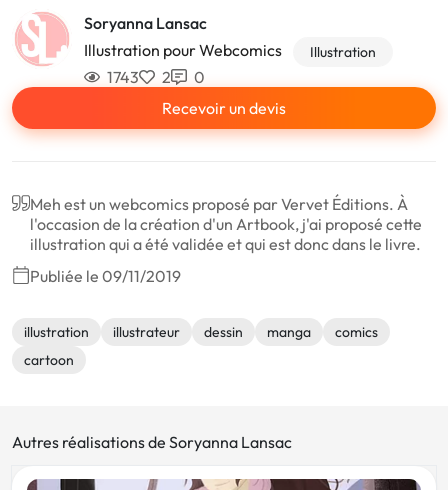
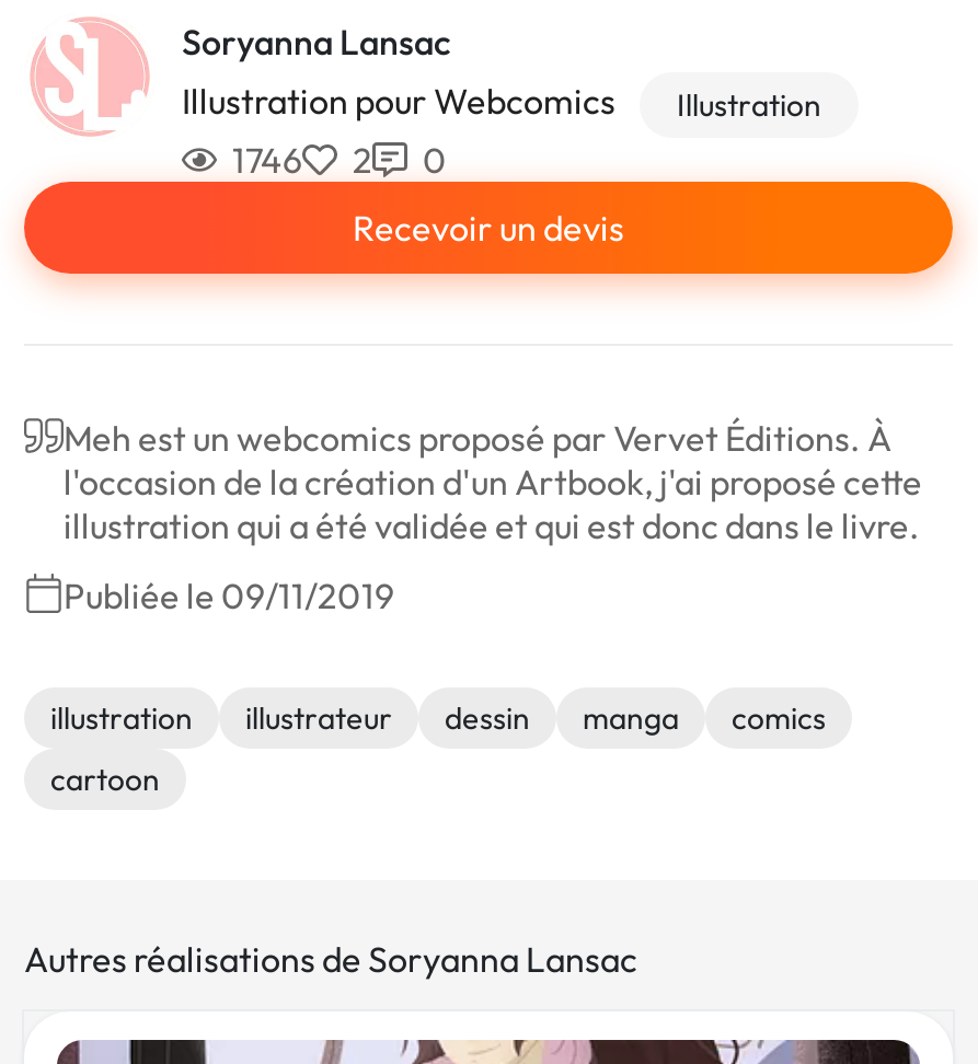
- 1743
+ 1746
